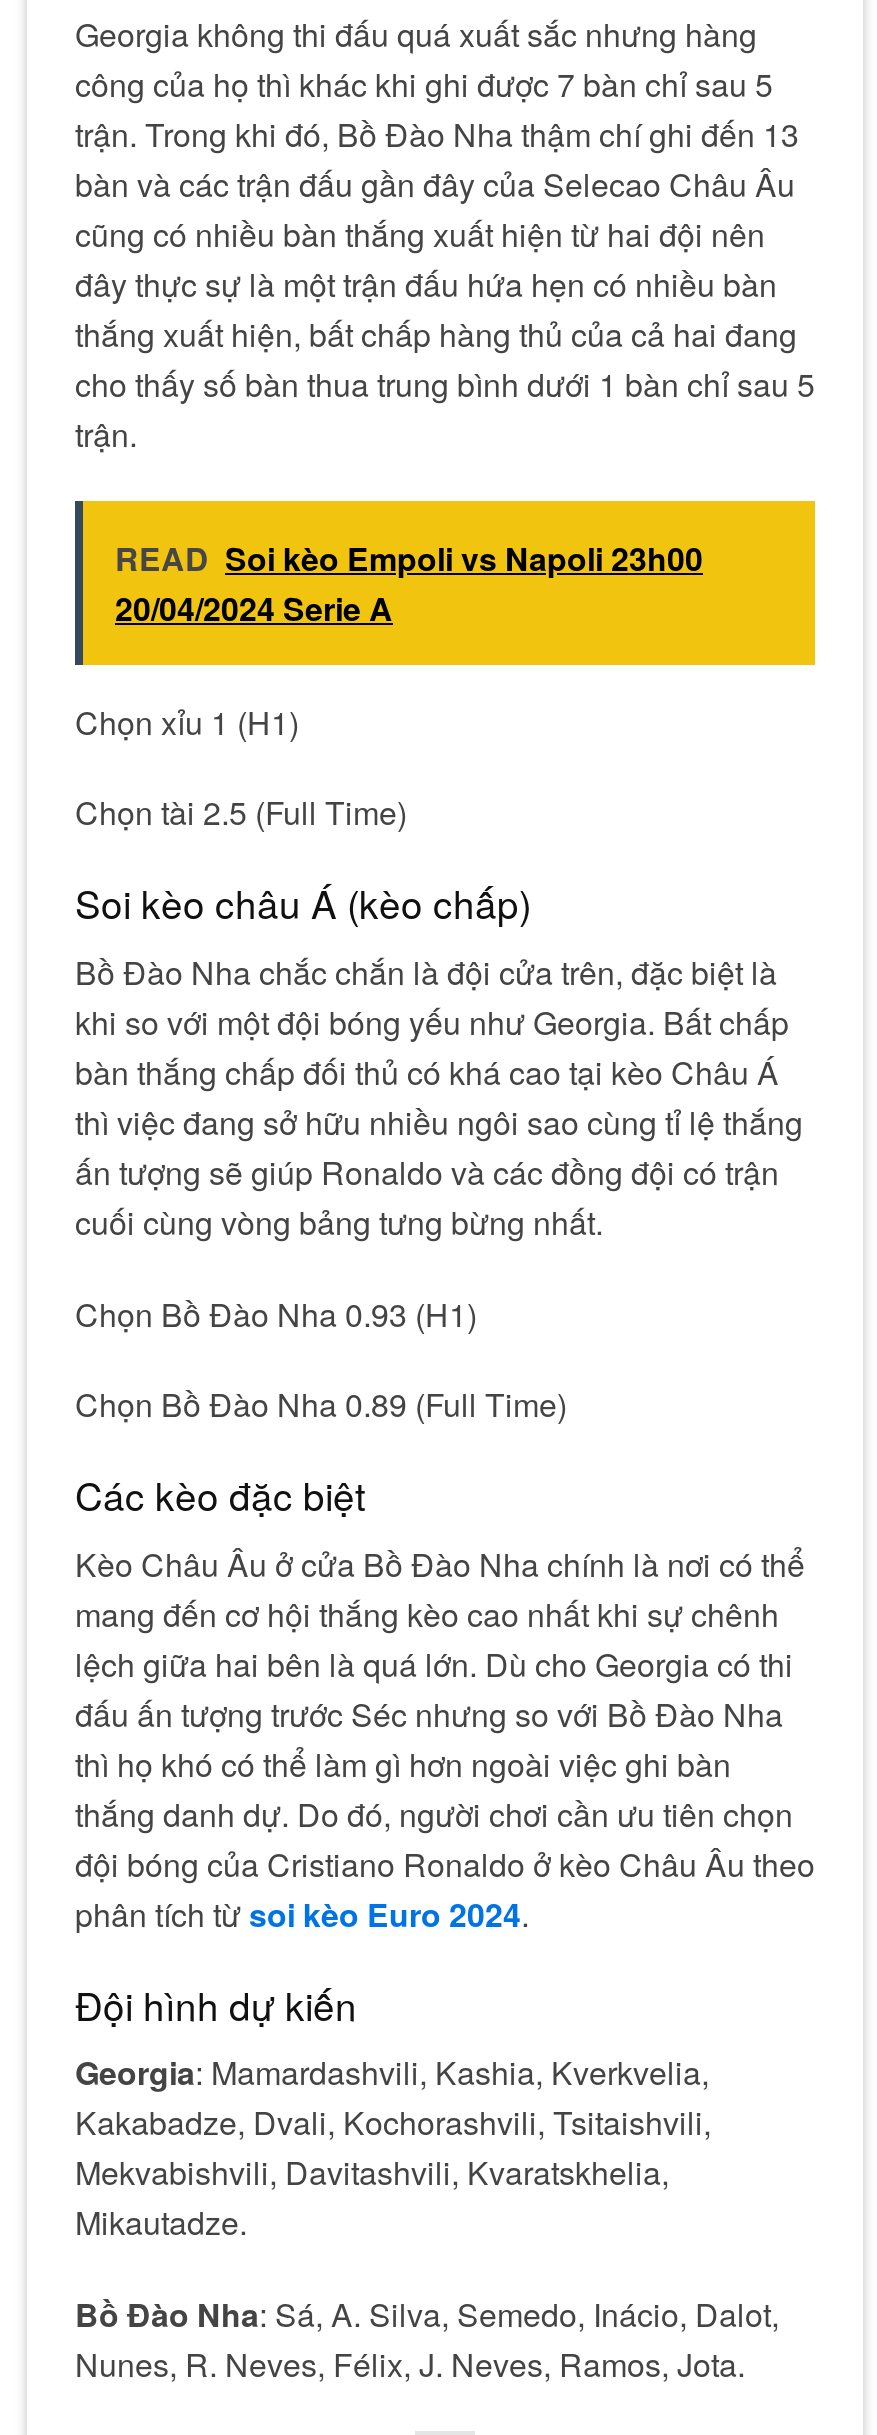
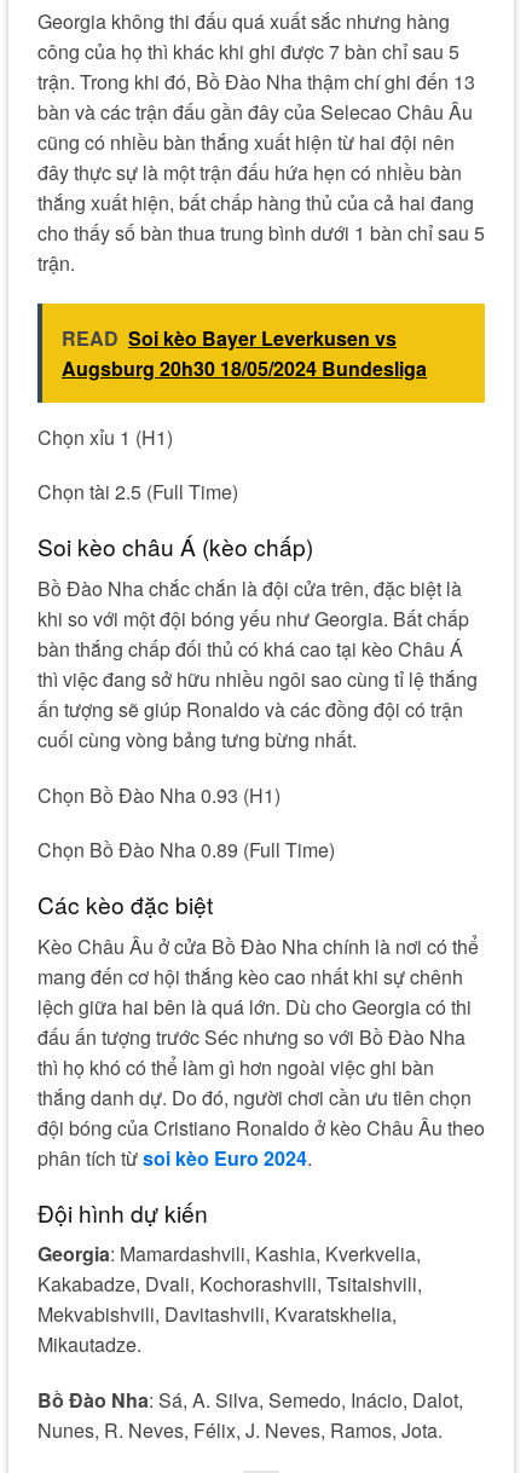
- READ Soi kèo Empoli vs Napoli 23h00
- 20/04/2024 Serie A
+ READ Soi kèo Bayer Leverkusen vs
+ Augsburg 20h30 18/05/2024 Bundesliga
